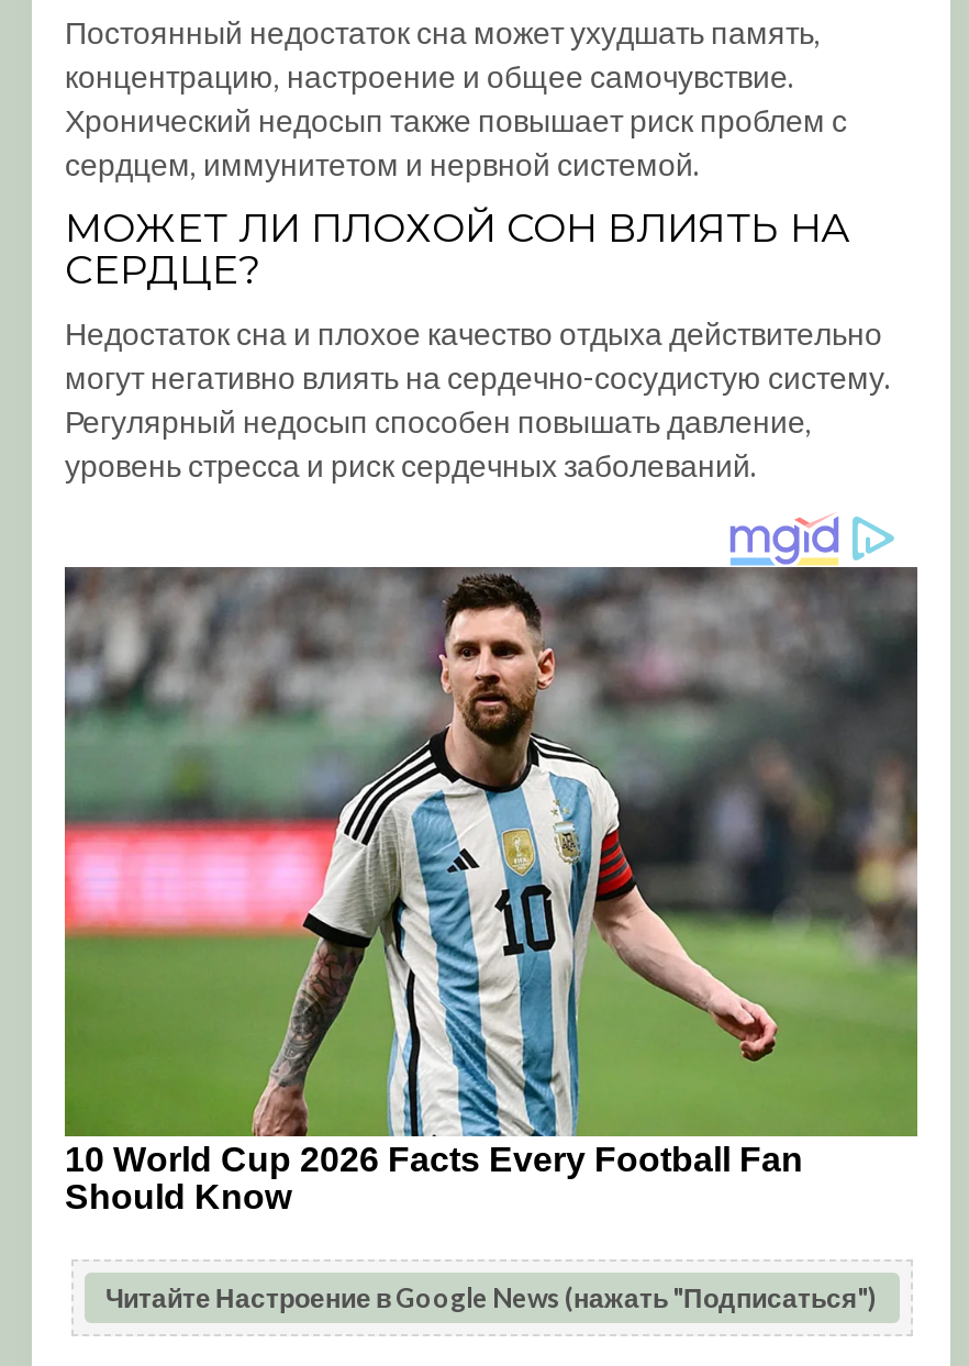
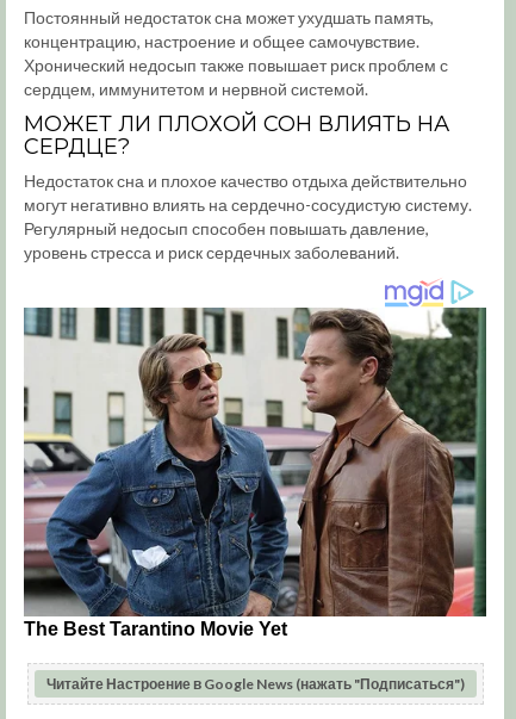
- [image]
+ [image]
